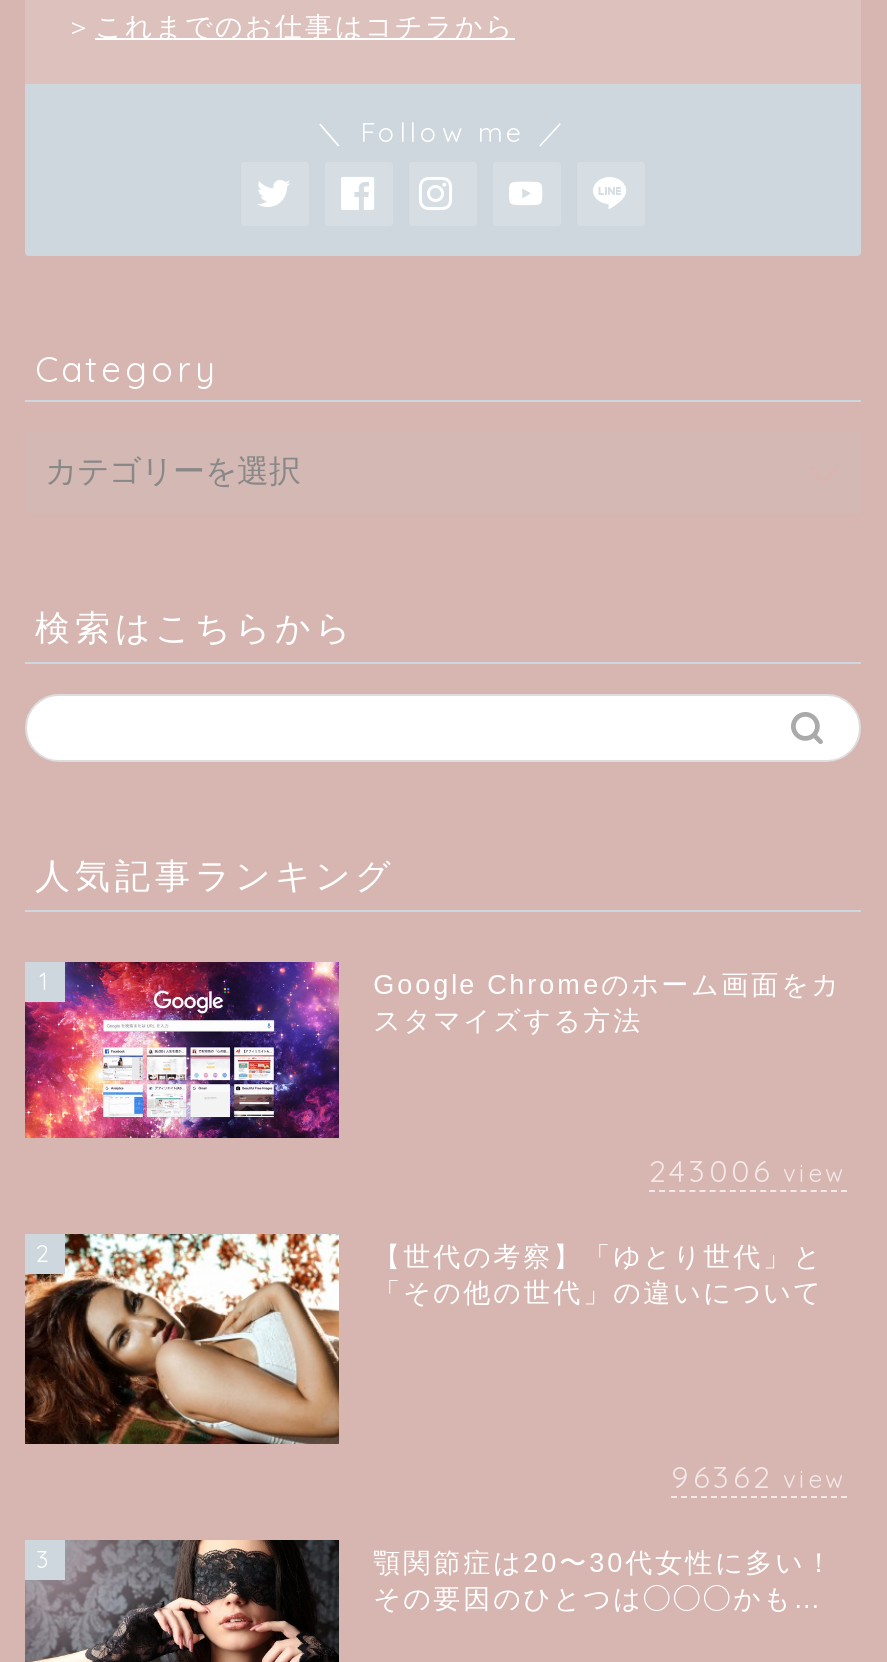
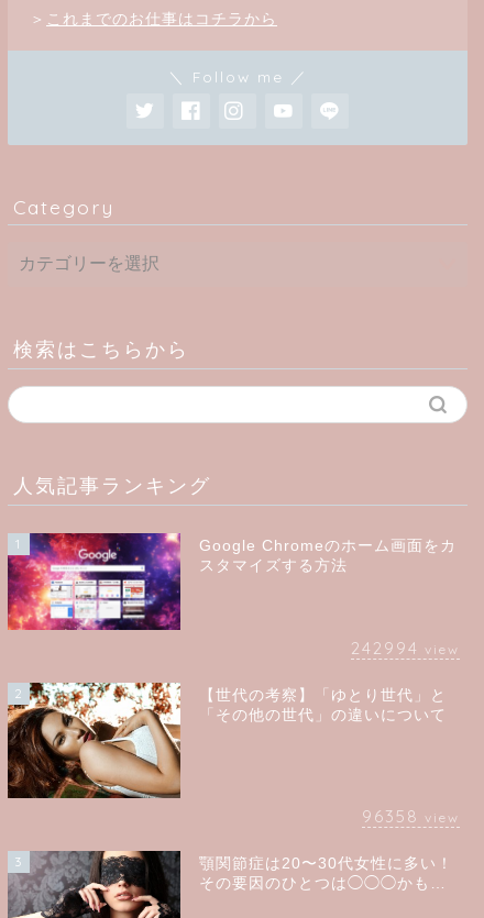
- 243006 view
+ 242994 view

- 96362 view
+ 96358 view
